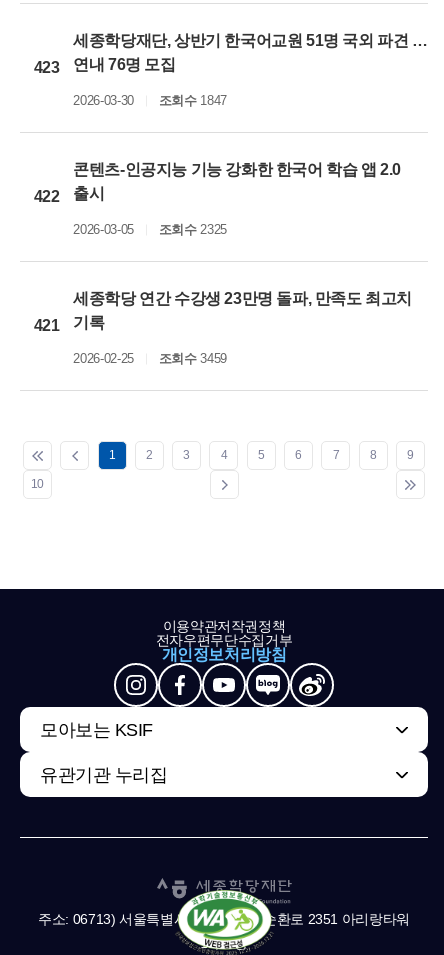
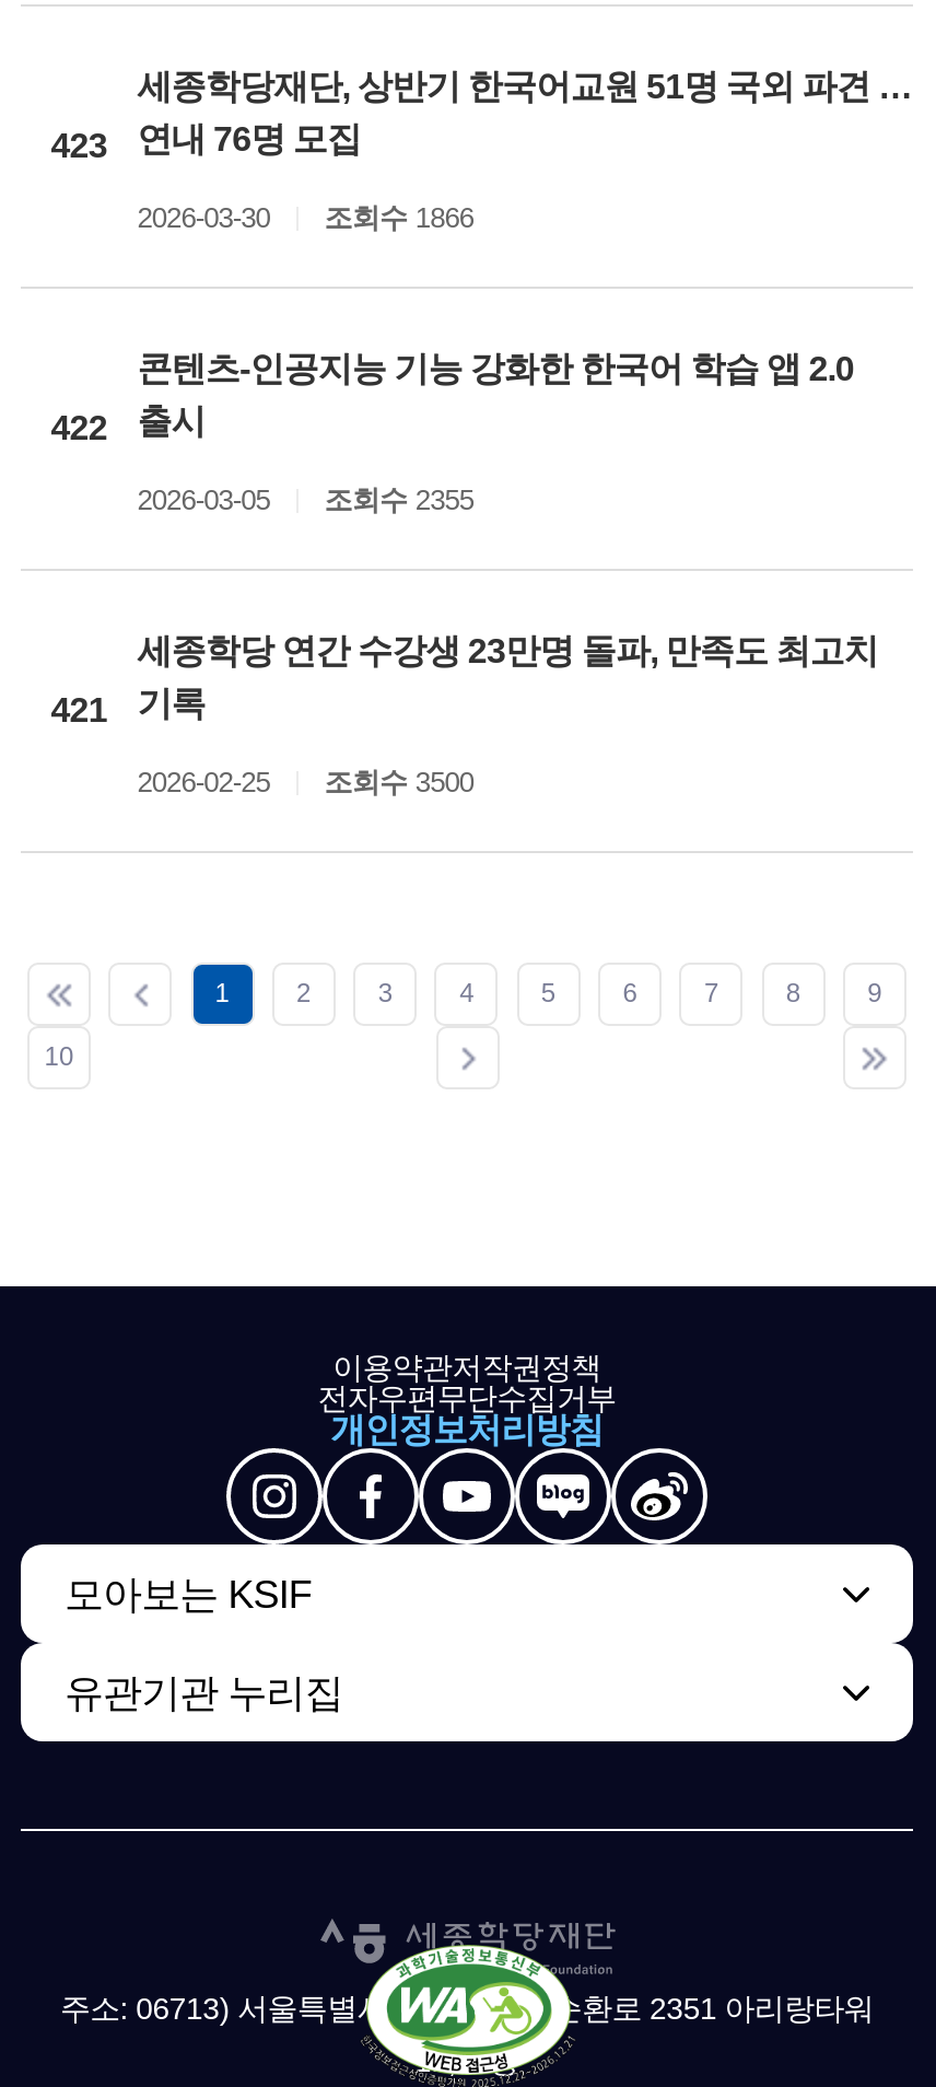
- 2026-03-30 조회수 1847
+ 2026-03-30 조회수 1866

- 2026-03-05 조회수 2325
+ 2026-03-05 조회수 2355

- 2026-02-25 조회수 3459
+ 2026-02-25 조회수 3500
